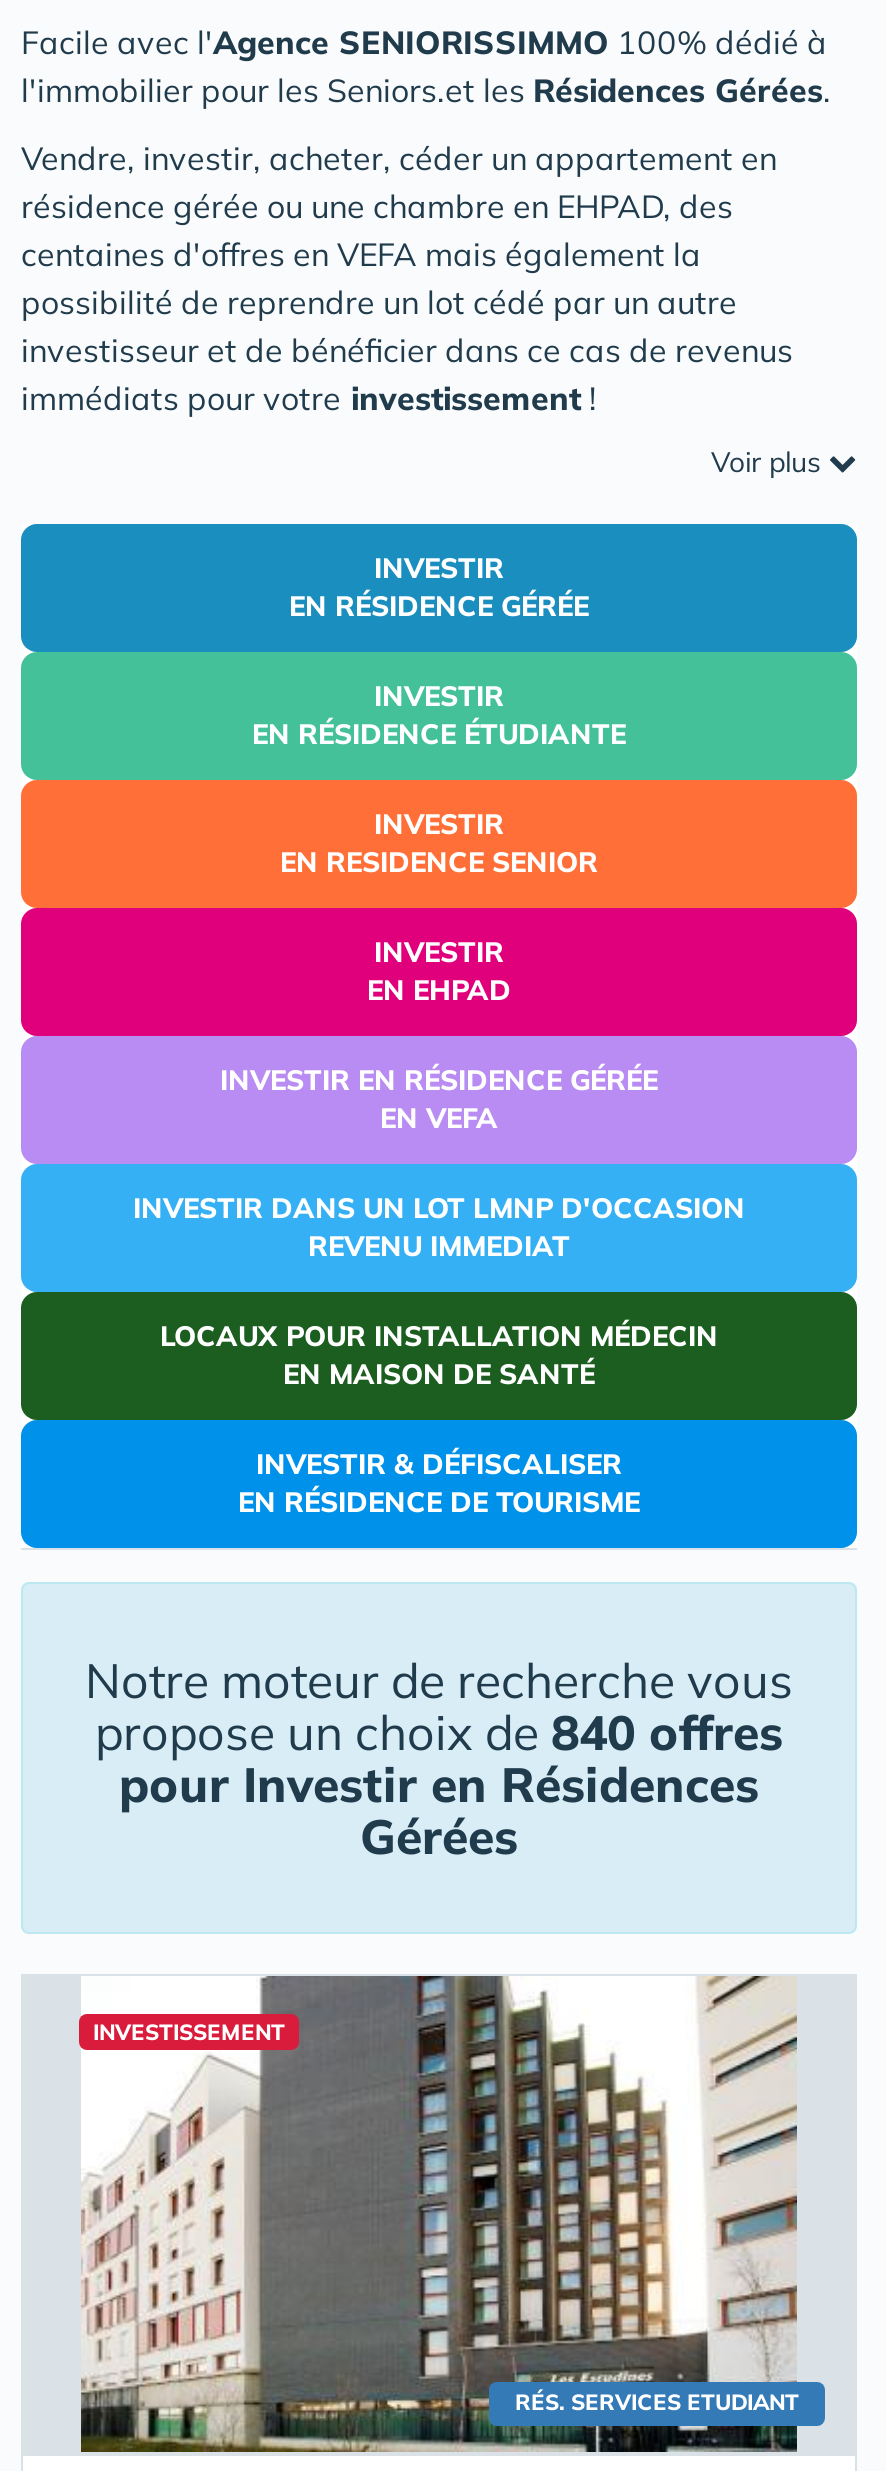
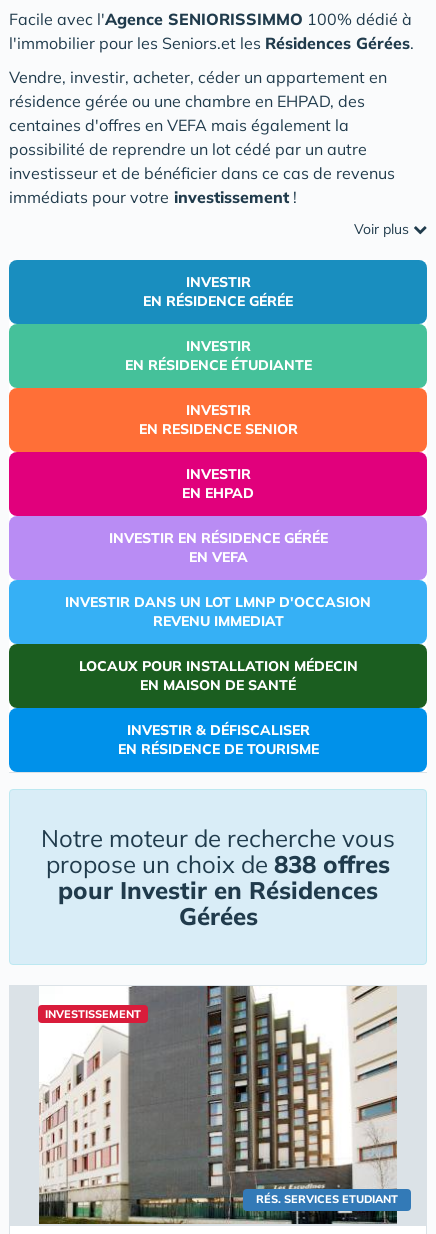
- propose un choix de 840 offres
+ propose un choix de 838 offres
